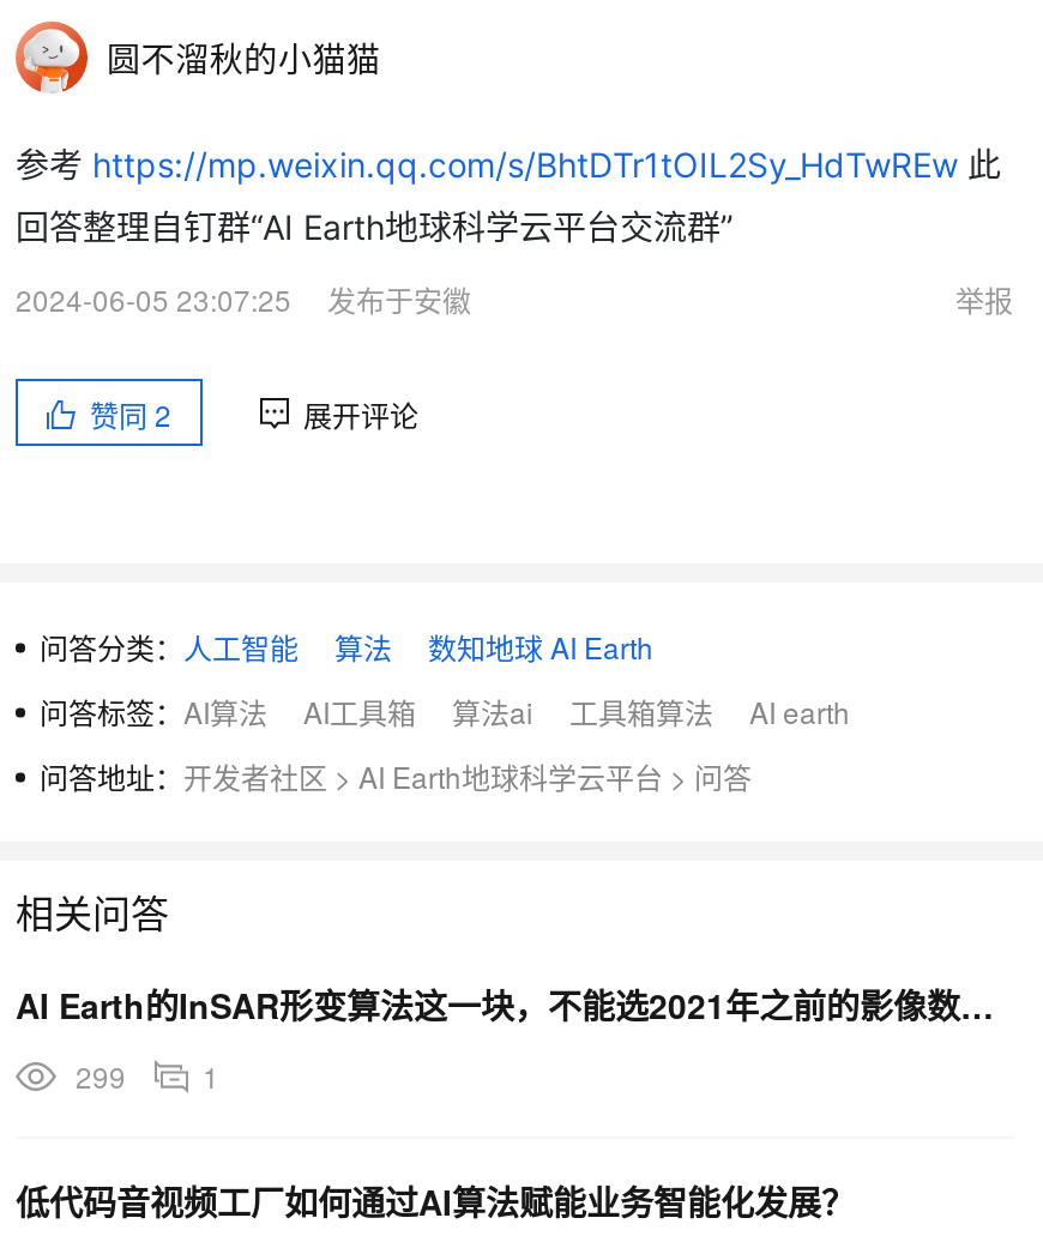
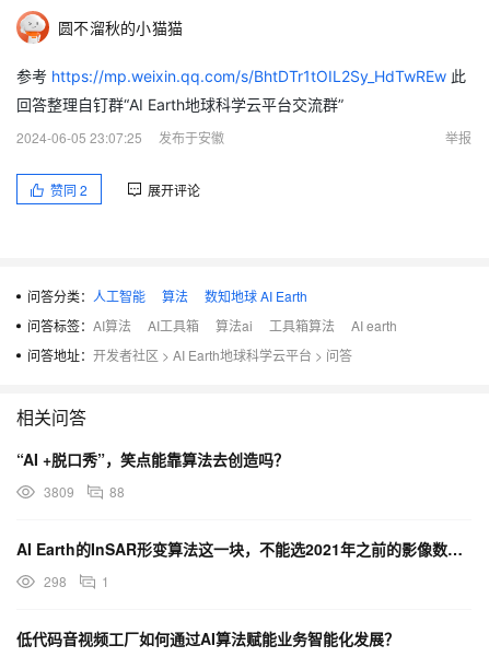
+ “AI +脱口秀”，笑点能靠算法去创造吗？
+ 3809
+ 88

- 299 1
+ 298 1
